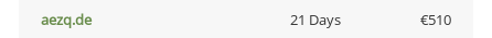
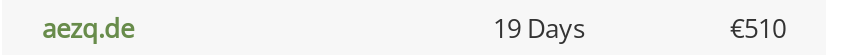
- 21 Days
+ 19 Days
